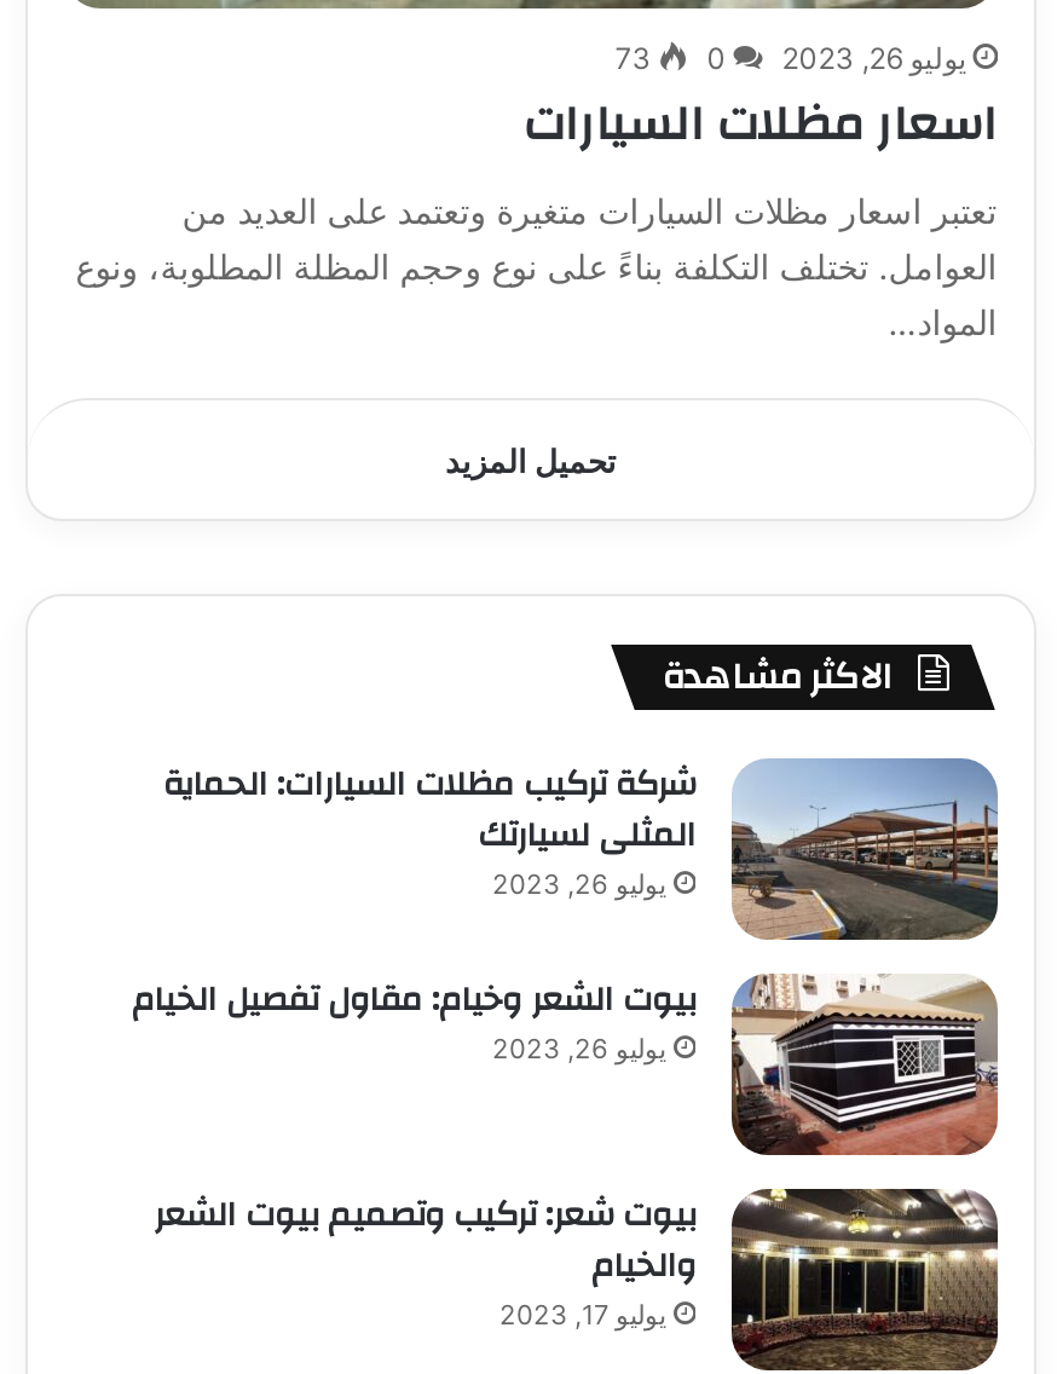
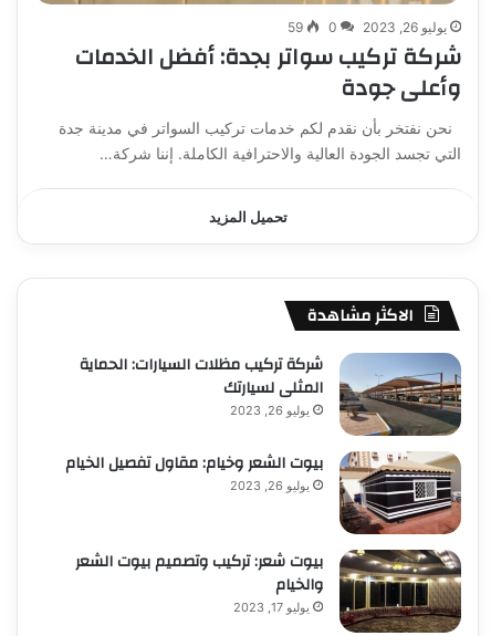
- 73
- اسعار مظلات السيارات
- تعتبر اسعار مظلات السيارات متغيرة وتعتمد على العديد من
- العوامل. تختلف التكلفة بناءً على نوع وحجم المظلة المطلوبة، ونوع
- المواد…
+ 59
+ شركة تركيب سواتر بجدة: أفضل الخدمات
+ وأعلى جودة
+ نحن نفتخر بأن نقدم لكم خدمات تركيب السواتر في مدينة جدة
+ التي تجسد الجودة العالية والاحترافية الكاملة. إننا شركة…
